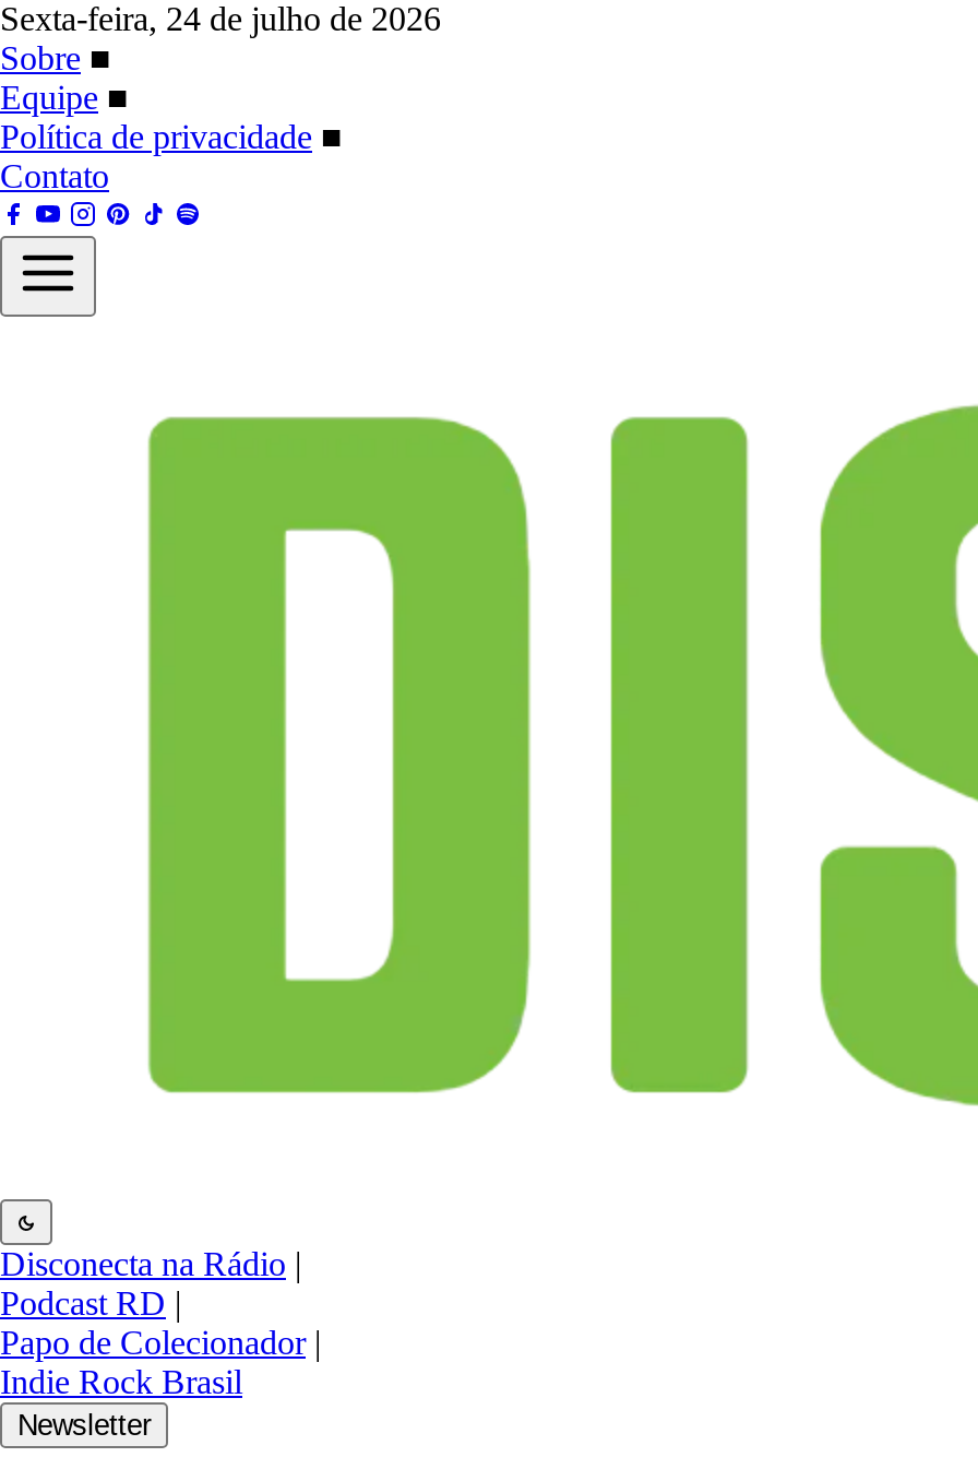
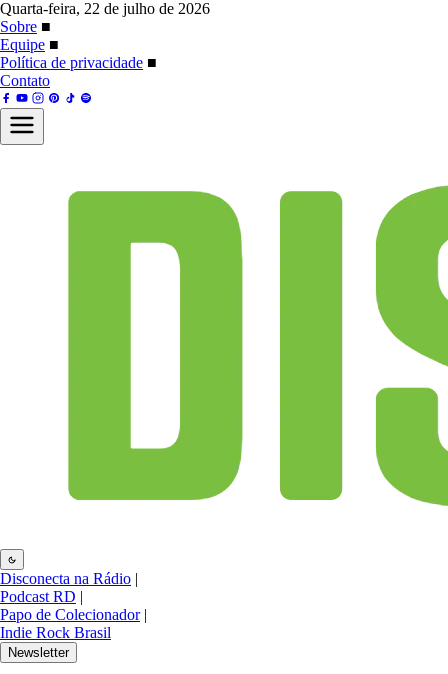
- Sexta-feira, 24 de julho de 2026
+ Quarta-feira, 22 de julho de 2026
